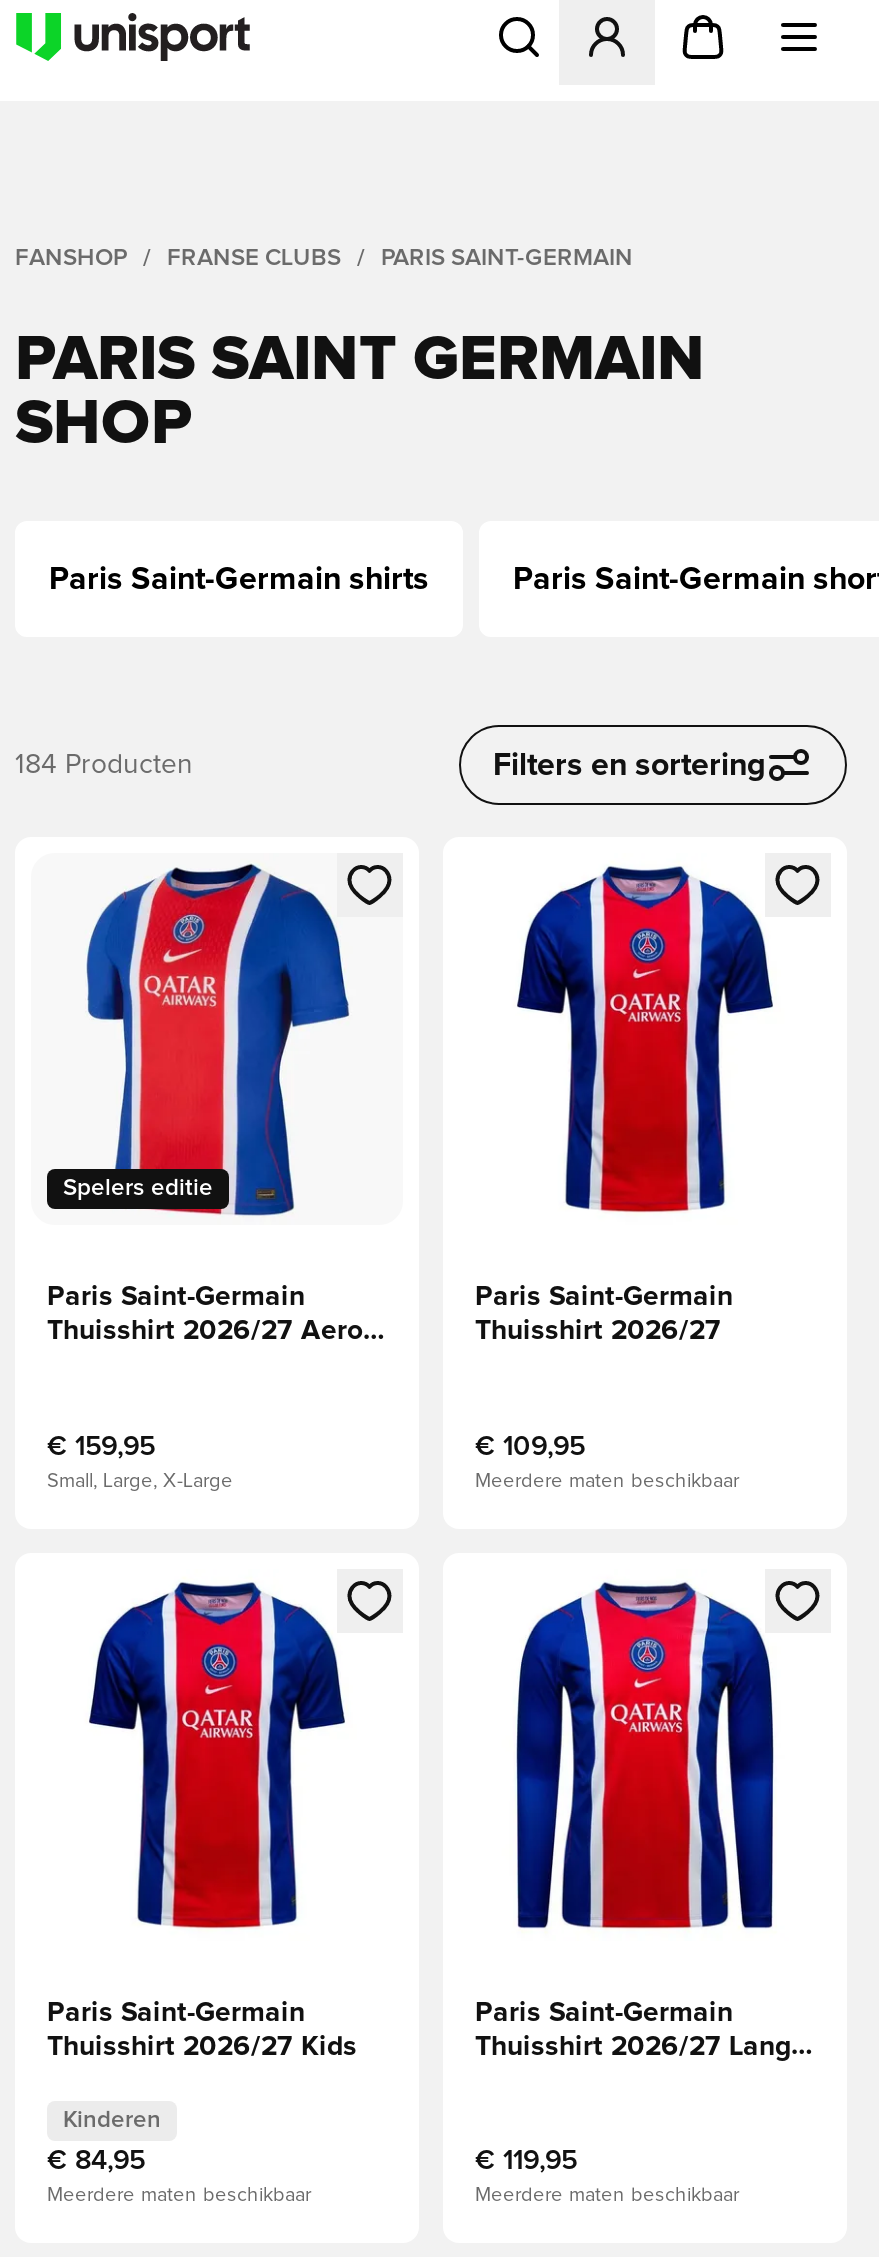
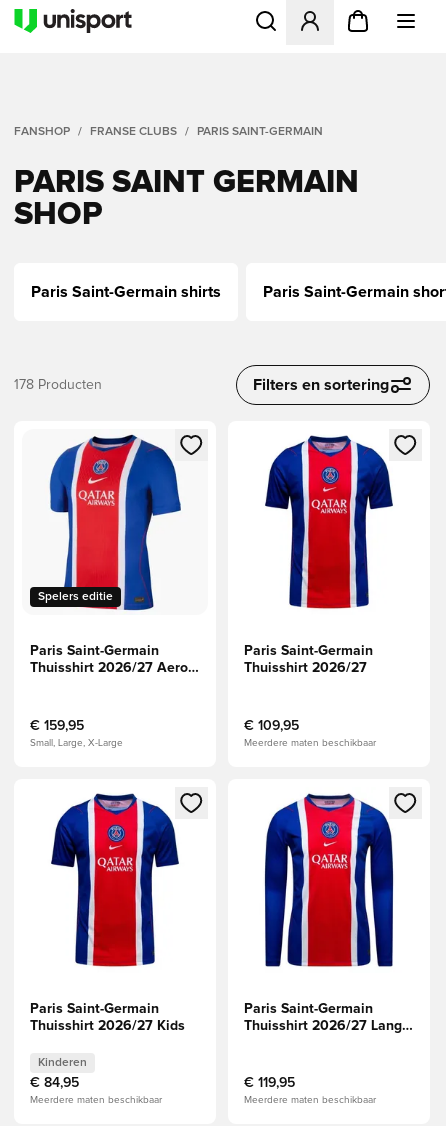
- 184 Producten
+ 178 Producten
